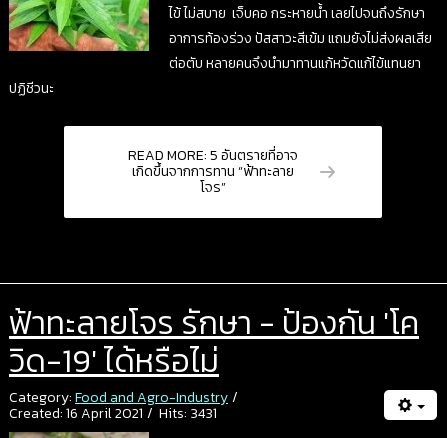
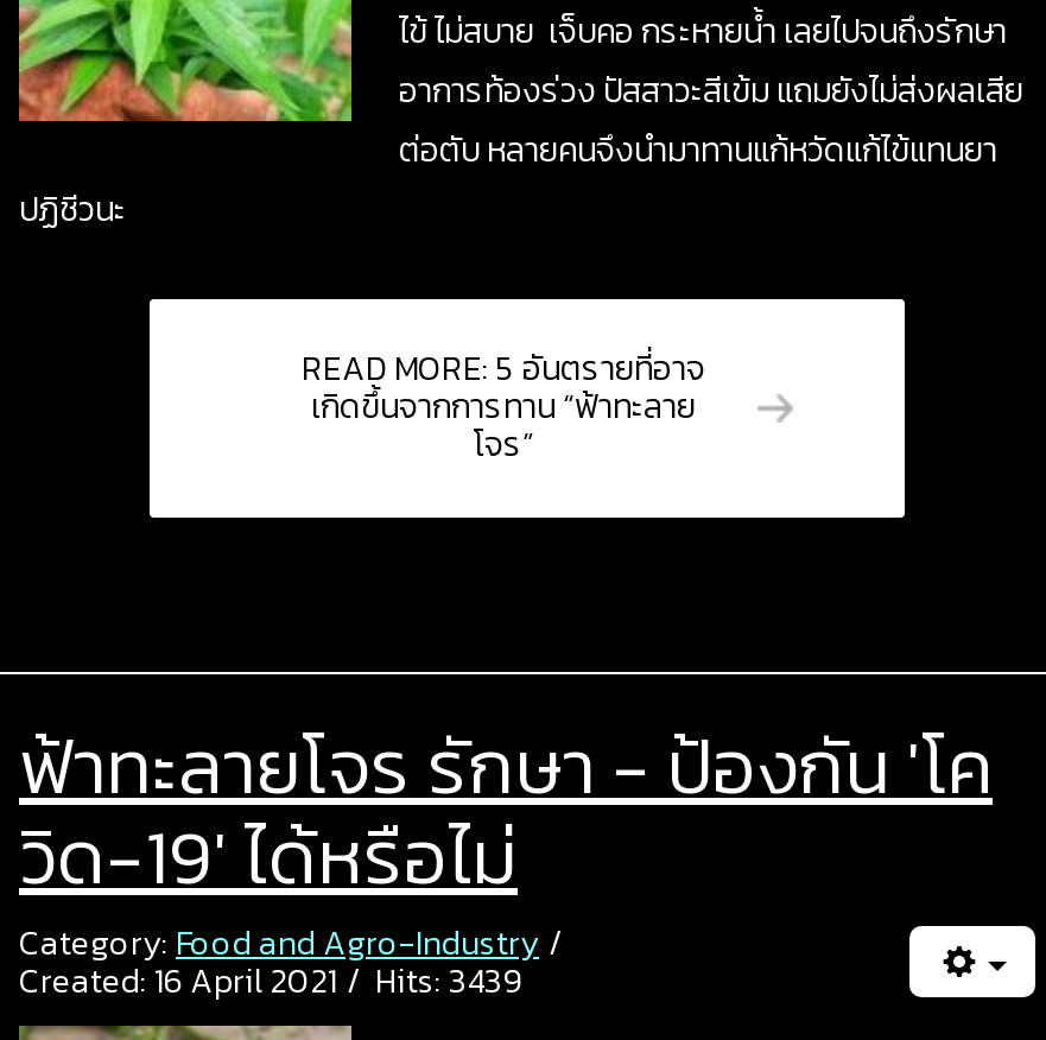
- Created: 16 April 2021 Hits: 3431
+ Created: 16 April 2021 Hits: 3439
